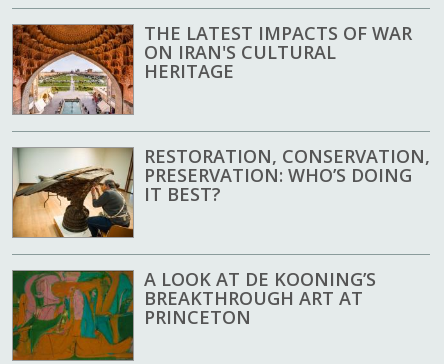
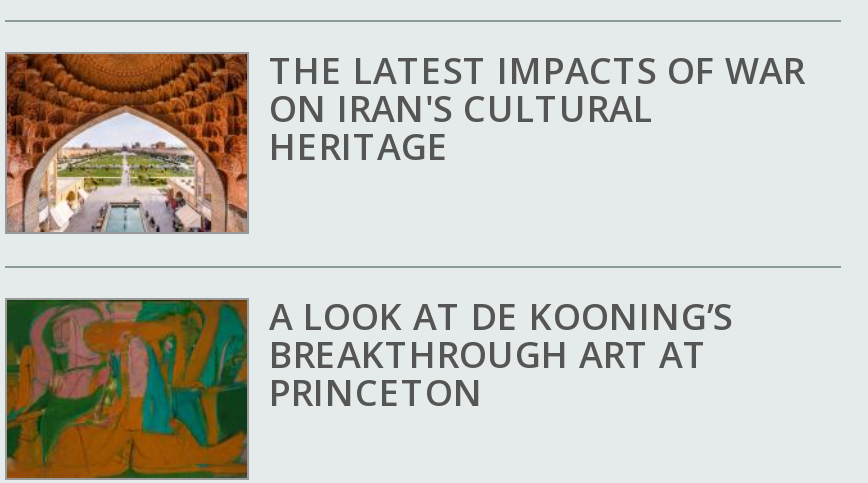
- [image]
- RESTORATION, CONSERVATION,
- PRESERVATION: WHO’S DOING
- IT BEST?
